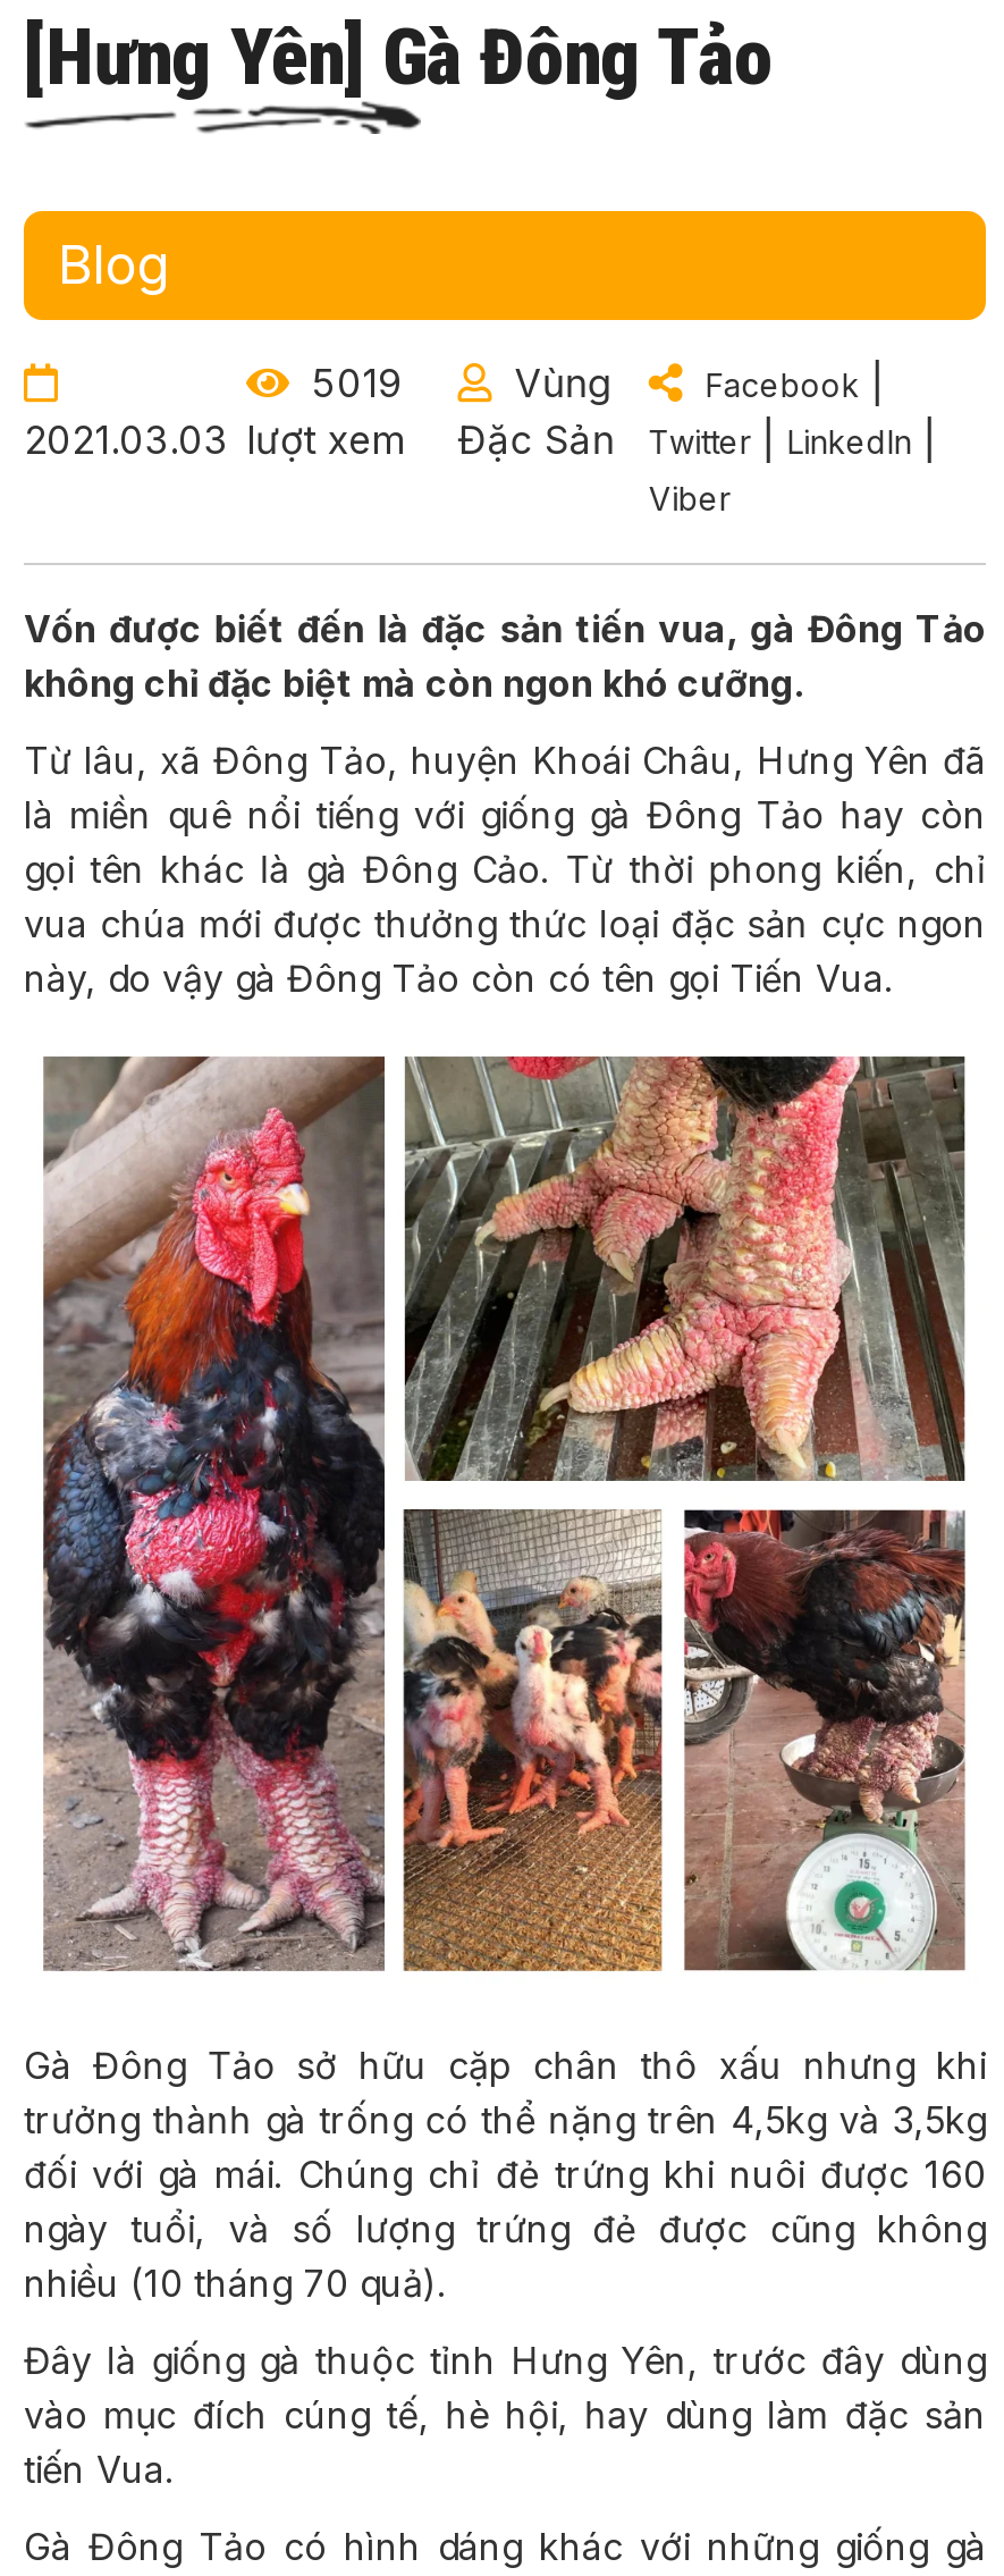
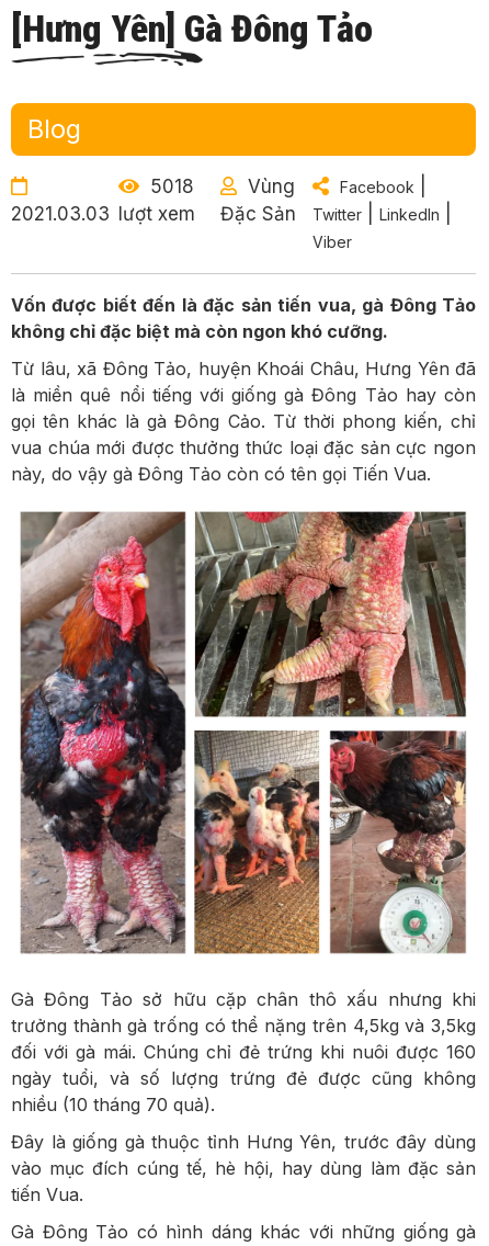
- 5019
+ 5018
